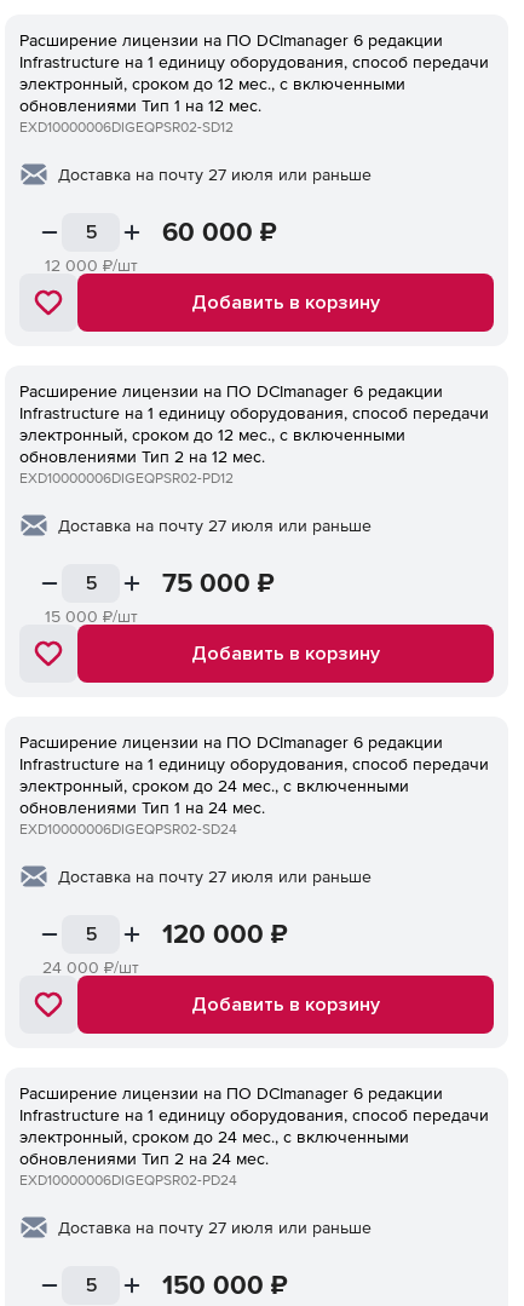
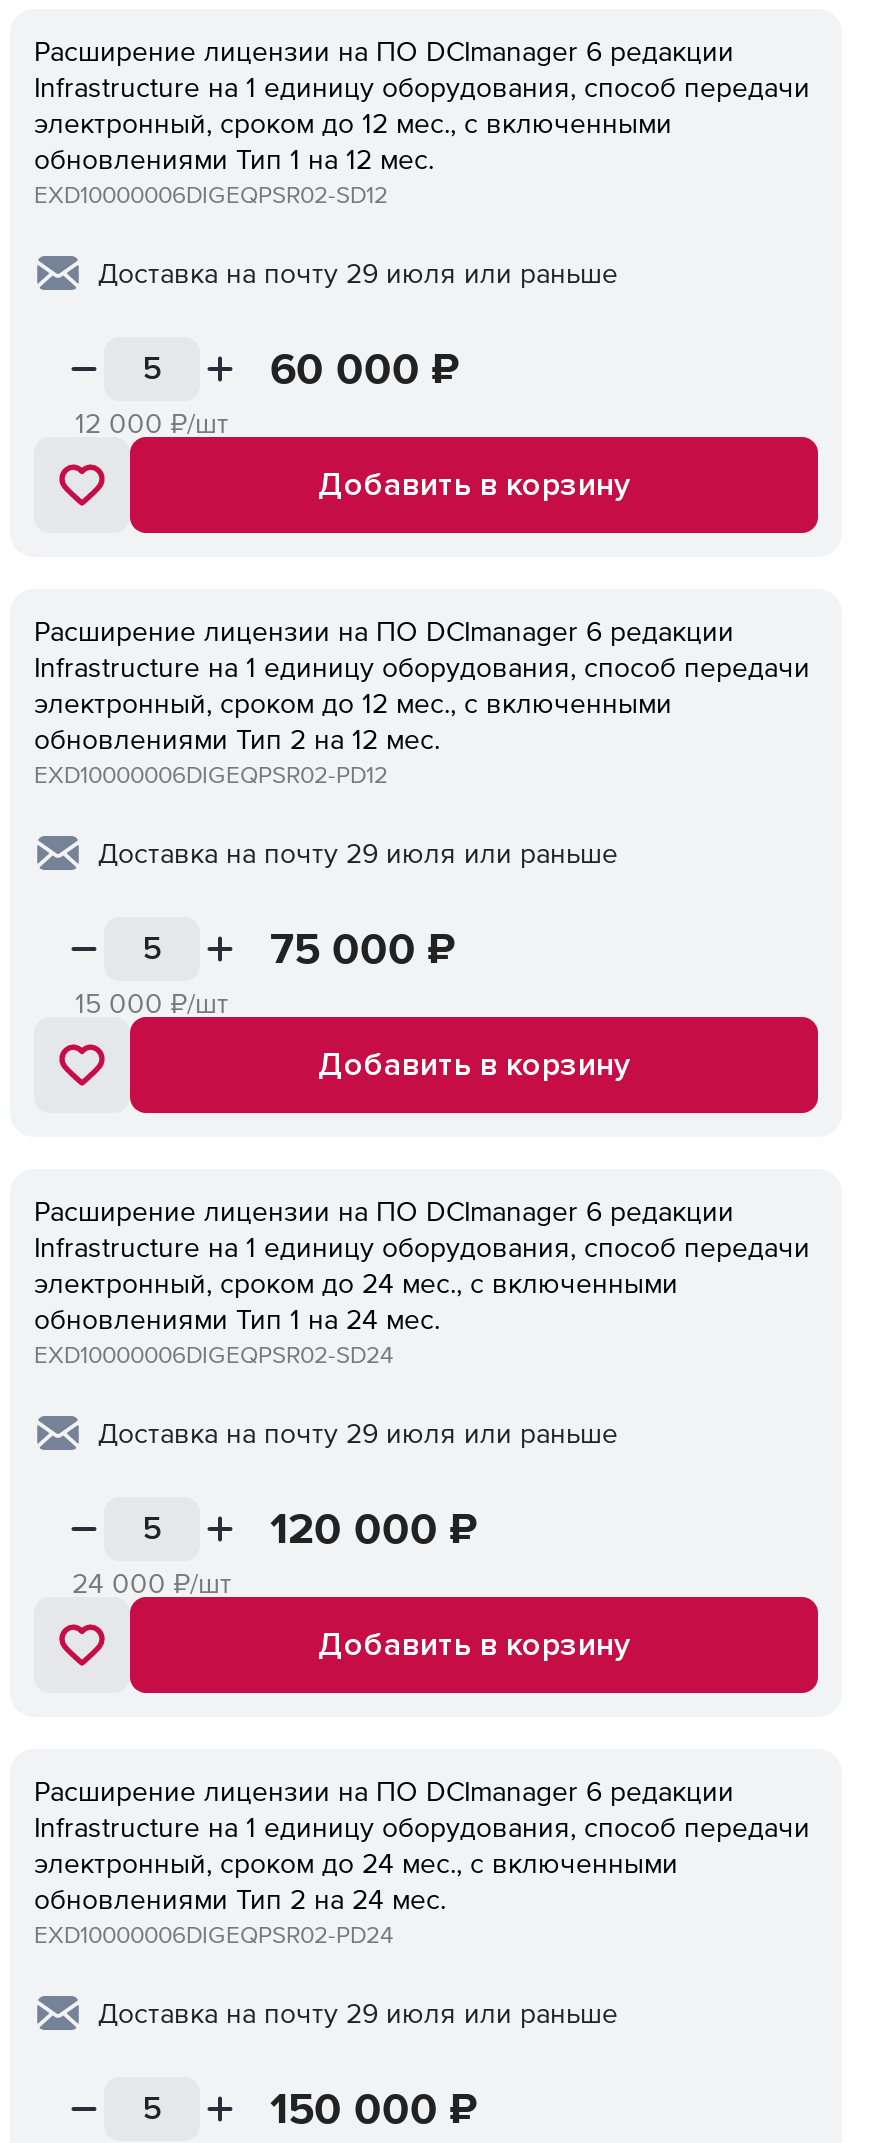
- Доставка на почту 27 июля или раньше
+ Доставка на почту 29 июля или раньше

- Доставка на почту 27 июля или раньше
+ Доставка на почту 29 июля или раньше

- Доставка на почту 27 июля или раньше
+ Доставка на почту 29 июля или раньше

- Доставка на почту 27 июля или раньше
+ Доставка на почту 29 июля или раньше
